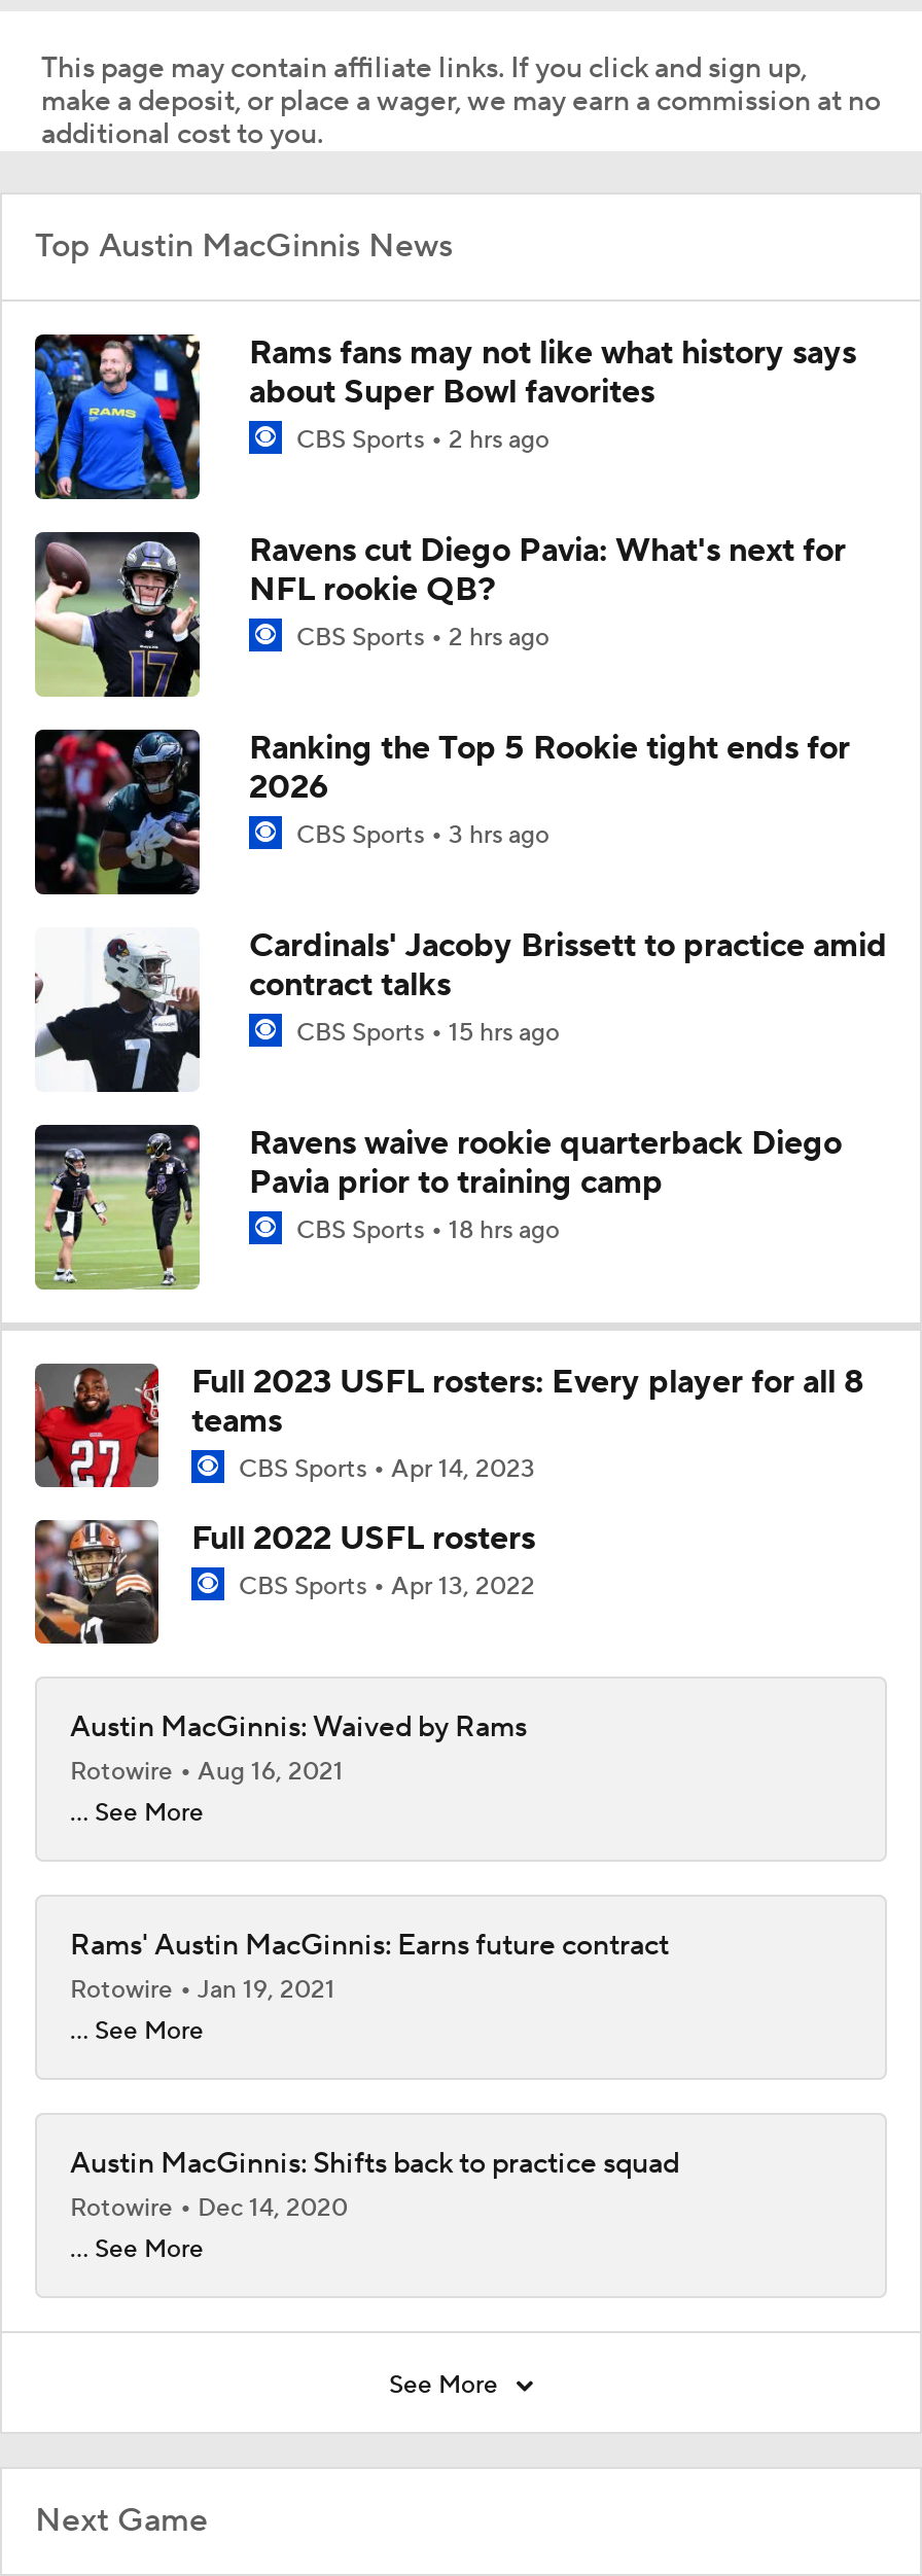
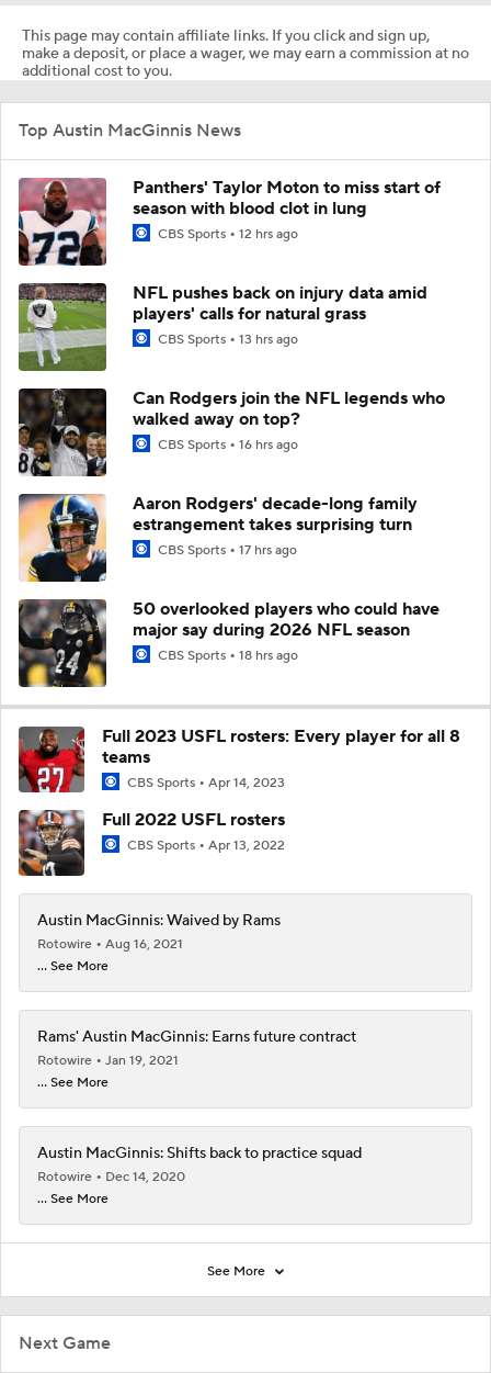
- [image]
- Rams fans may not like what history says
- about Super Bowl favorites
- CBS Sports 2 hrs ago
+ [image]
+ Panthers' Taylor Moton to miss start of
+ season with blood clot in lung
+ CBS Sports 12 hrs ago

- [image]
- Ravens cut Diego Pavia: What's next for
- NFL rookie QB?
- CBS Sports 2 hrs ago
+ [image]
+ NFL pushes back on injury data amid
+ players' calls for natural grass
+ CBS Sports 13 hrs ago

- [image]
- Ranking the Top 5 Rookie tight ends for
- 2026
- CBS Sports 3 hrs ago
+ [image]
+ Can Rodgers join the NFL legends who
+ walked away on top?
+ CBS Sports 16 hrs ago

- [image]
- Cardinals' Jacoby Brissett to practice amid
- contract talks
- CBS Sports 15 hrs ago
+ [image]
+ Aaron Rodgers' decade-long family
+ estrangement takes surprising turn
+ CBS Sports 17 hrs ago

- [image]
- Ravens waive rookie quarterback Diego
- Pavia prior to training camp
+ [image]
+ 50 overlooked players who could have
+ major say during 2026 NFL season
